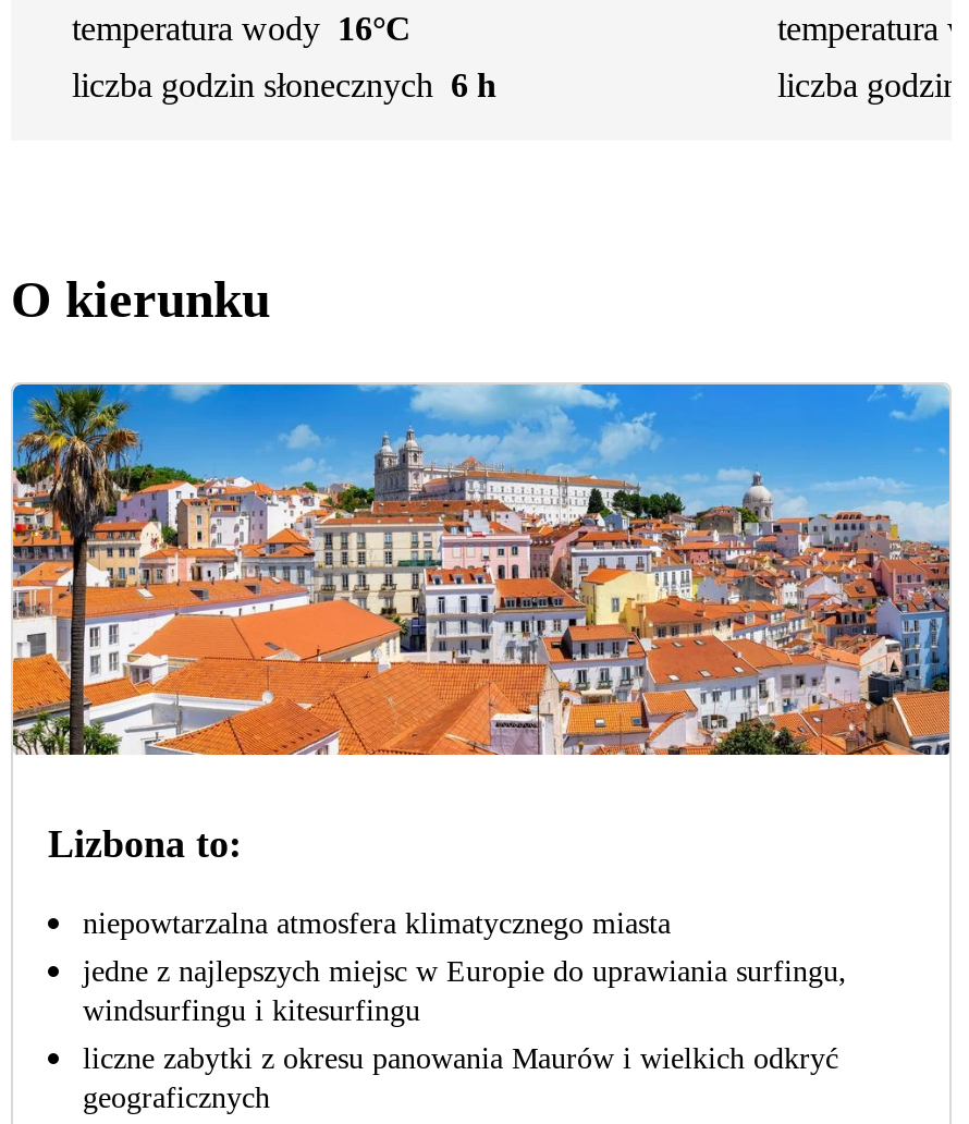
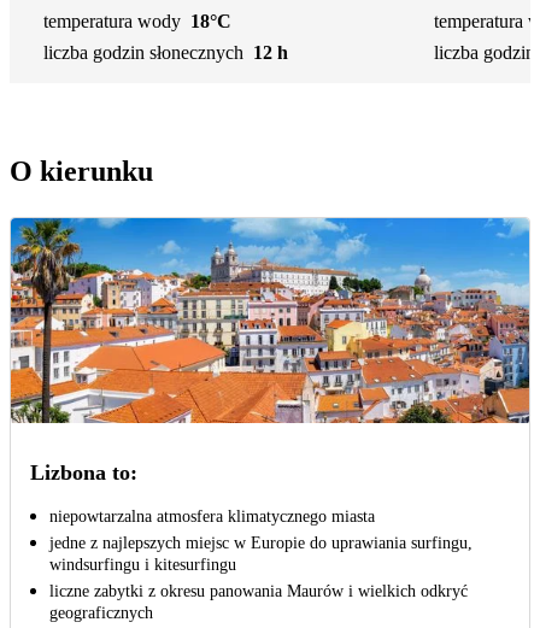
- temperatura wody 16°C
+ temperatura wody 18°C

- liczba godzin słonecznych 6 h
+ liczba godzin słonecznych 12 h
